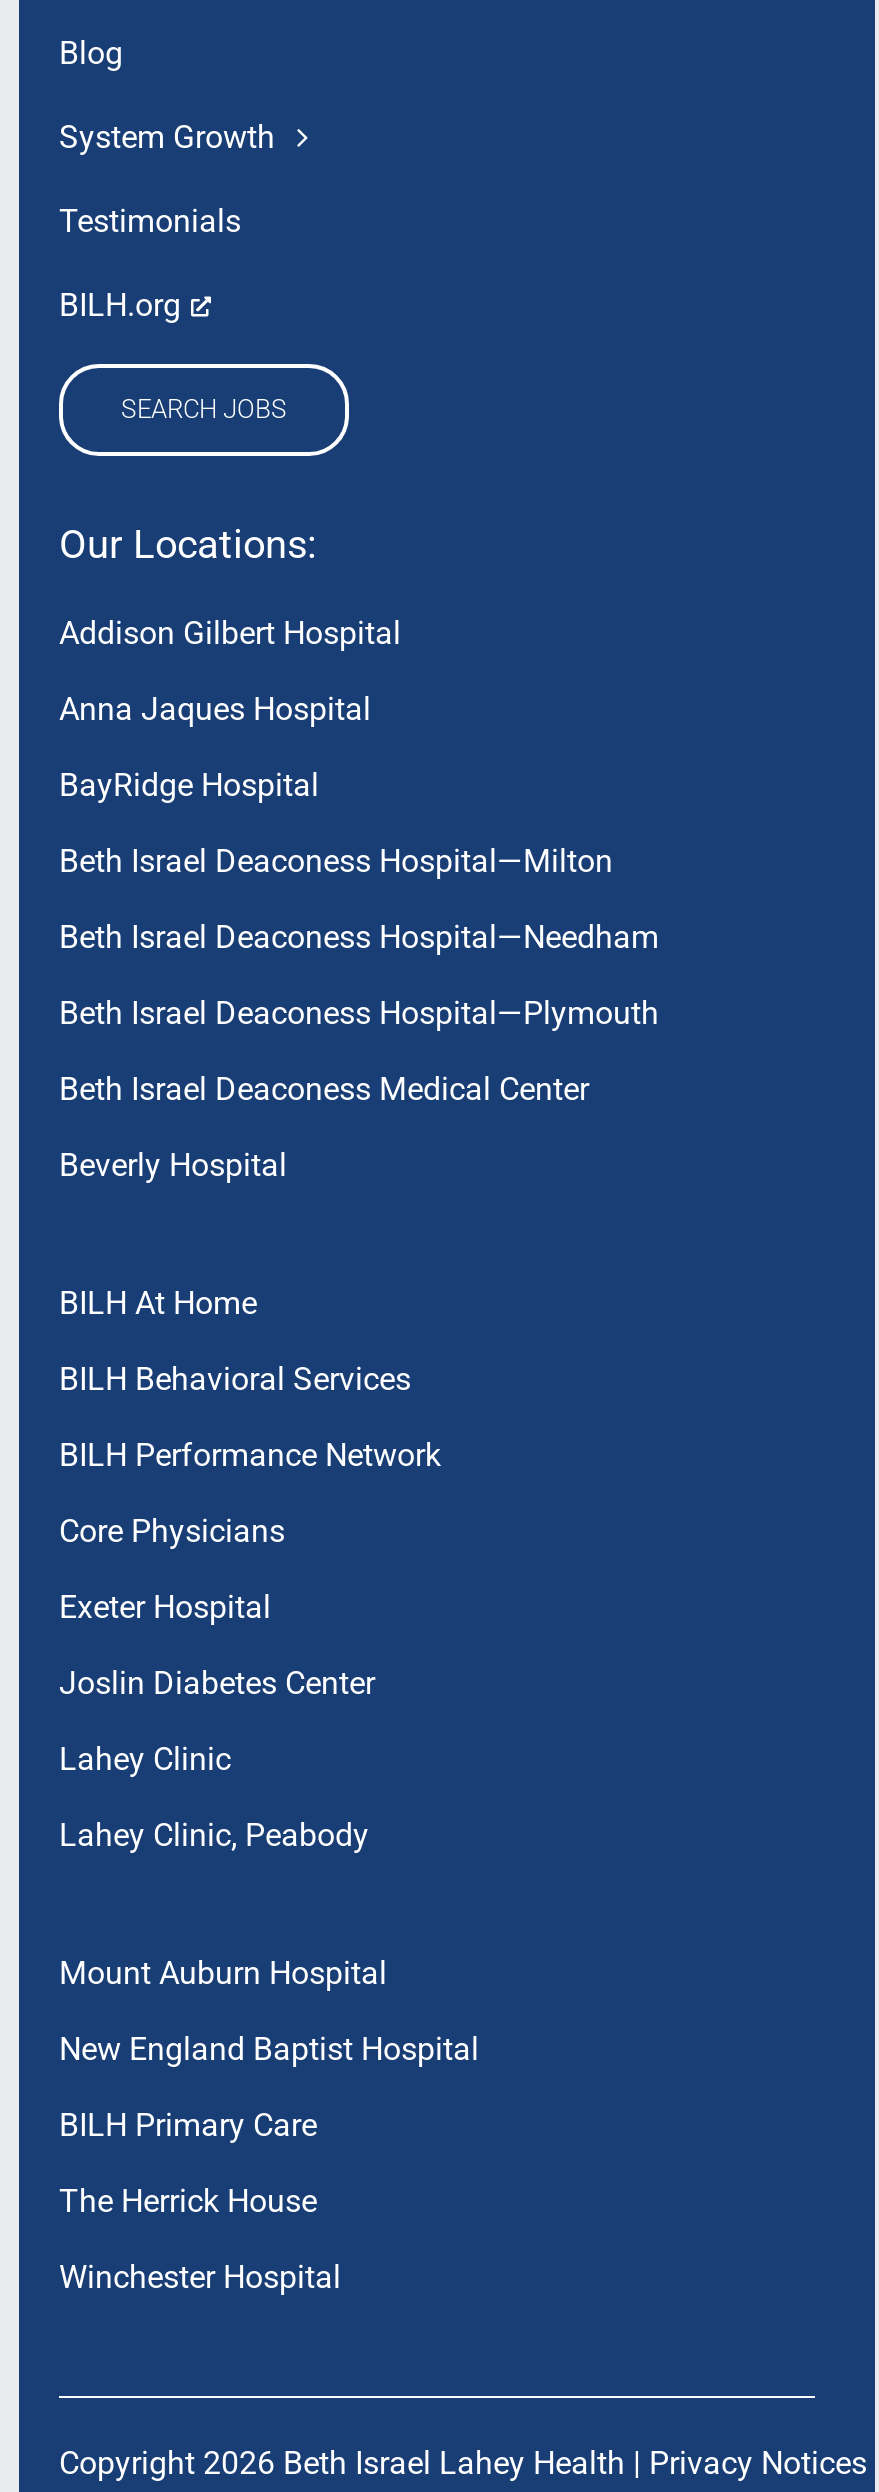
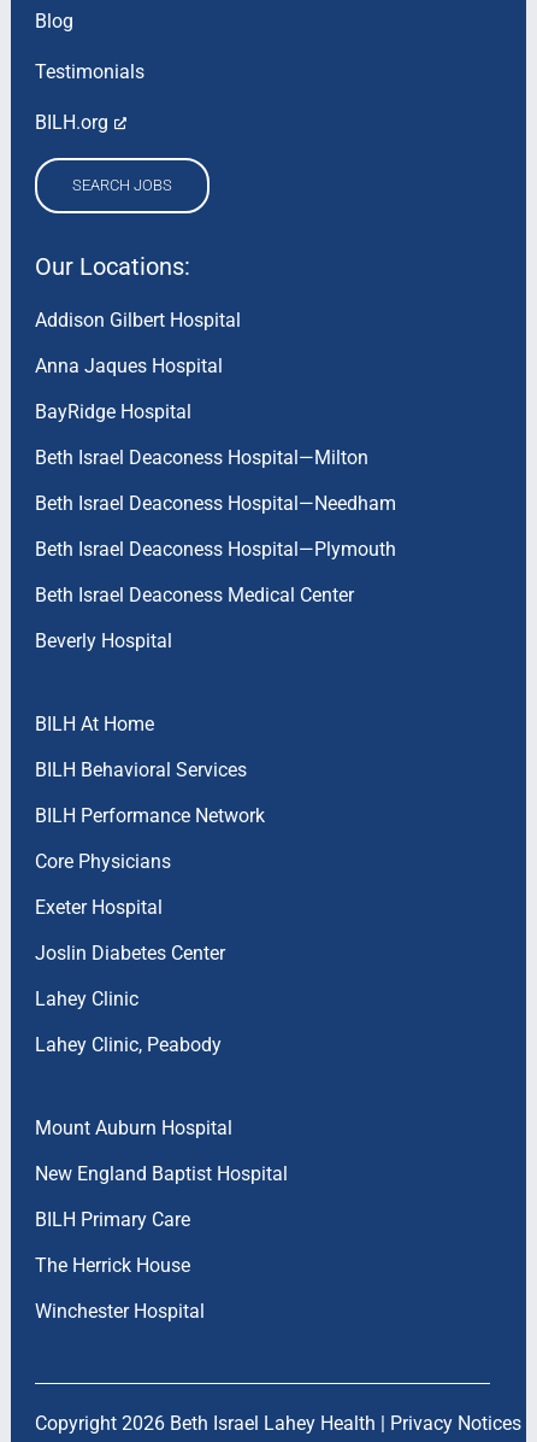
- System Growth
